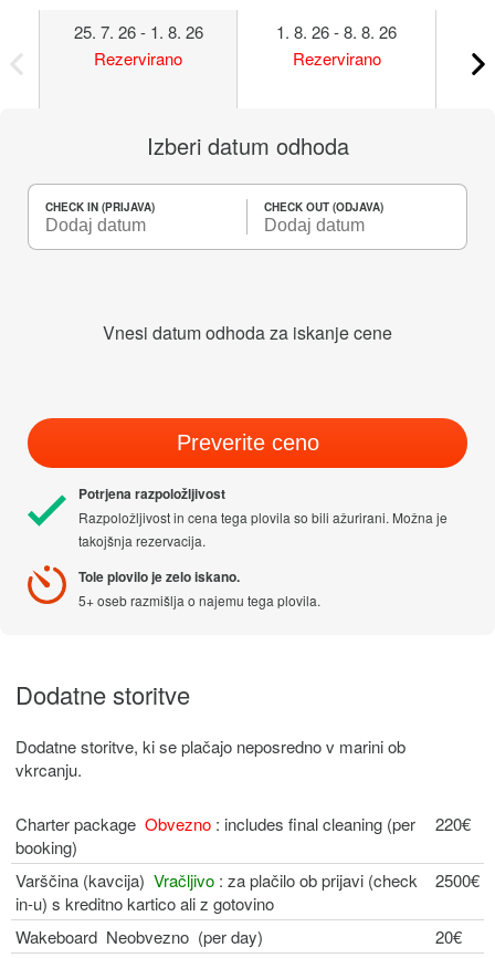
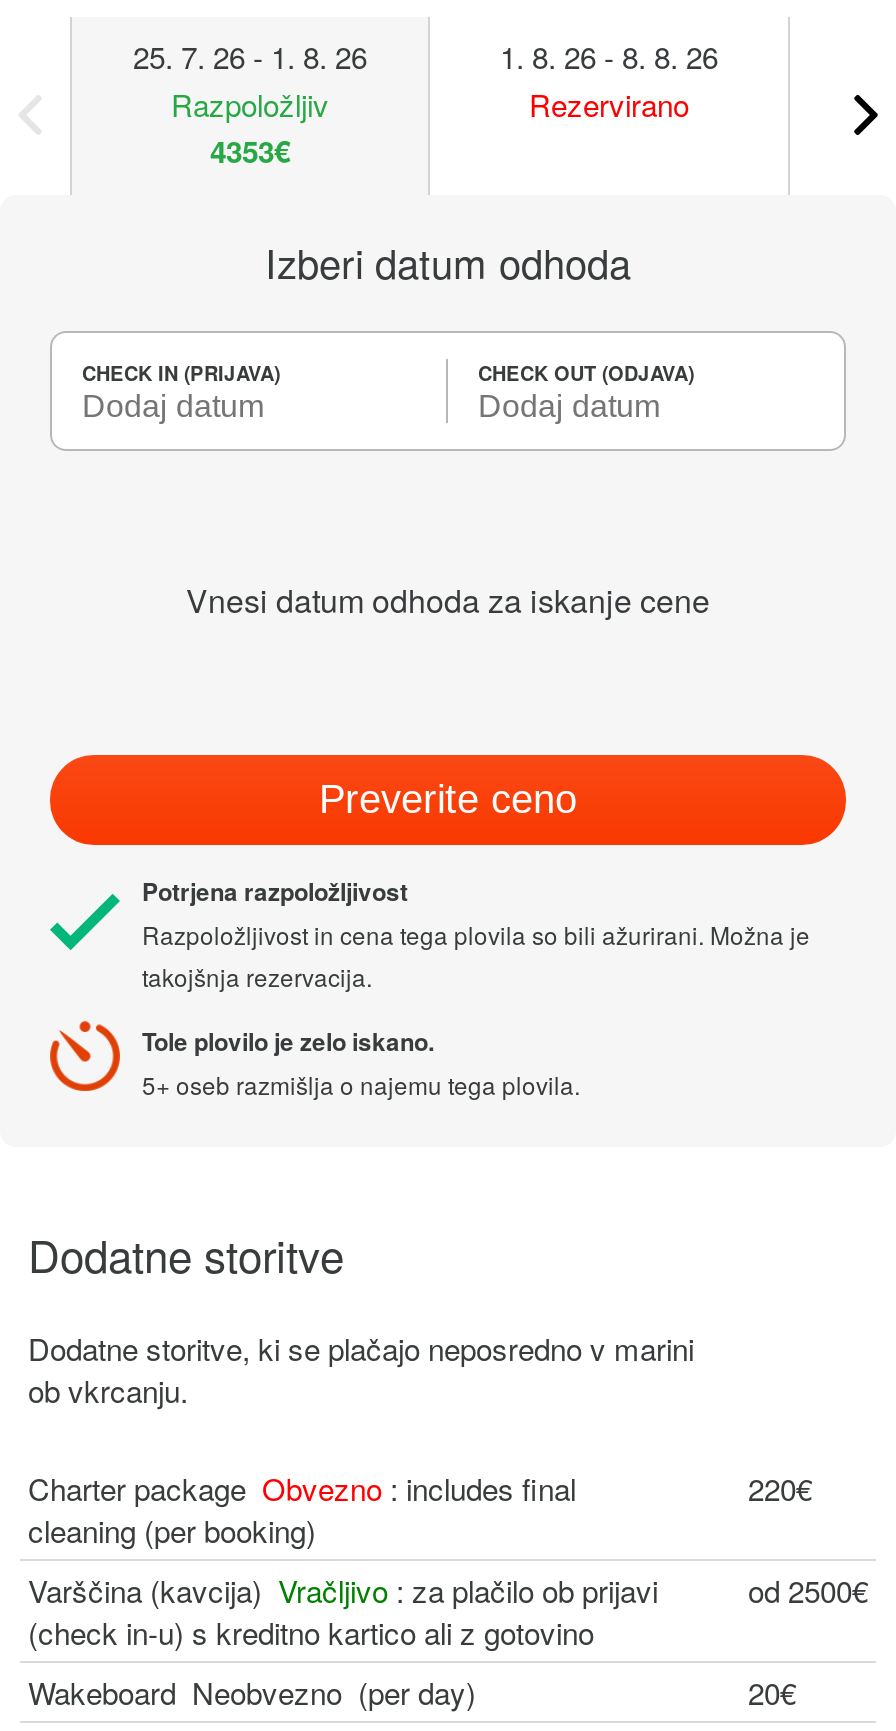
- Rezervirano
+ Razpoložljiv
+ 4353€

- 2500€
+ od 2500€
